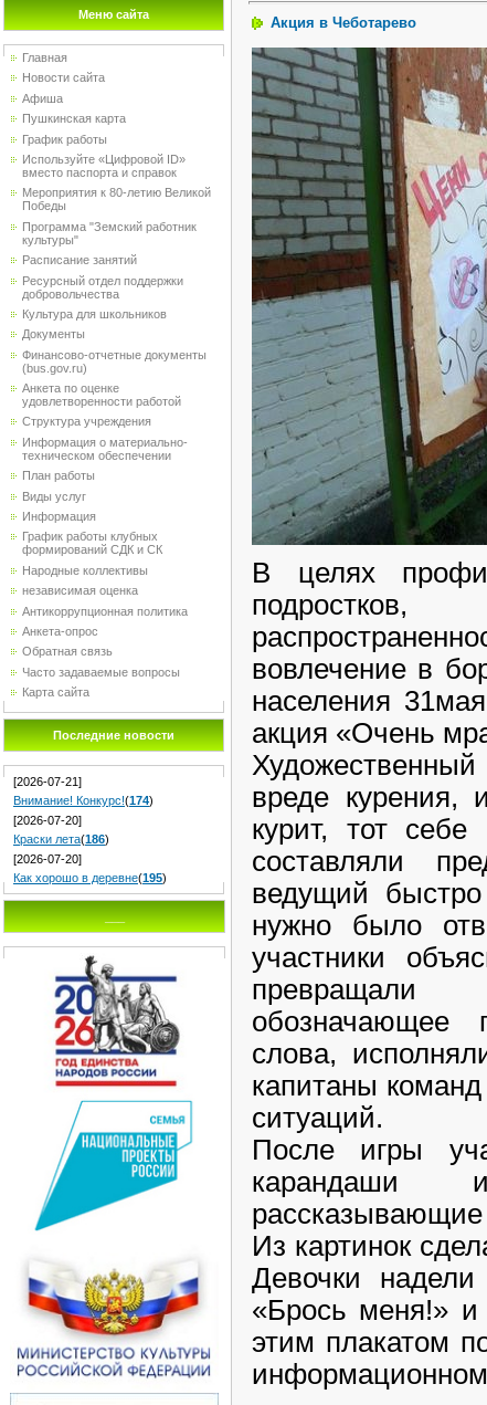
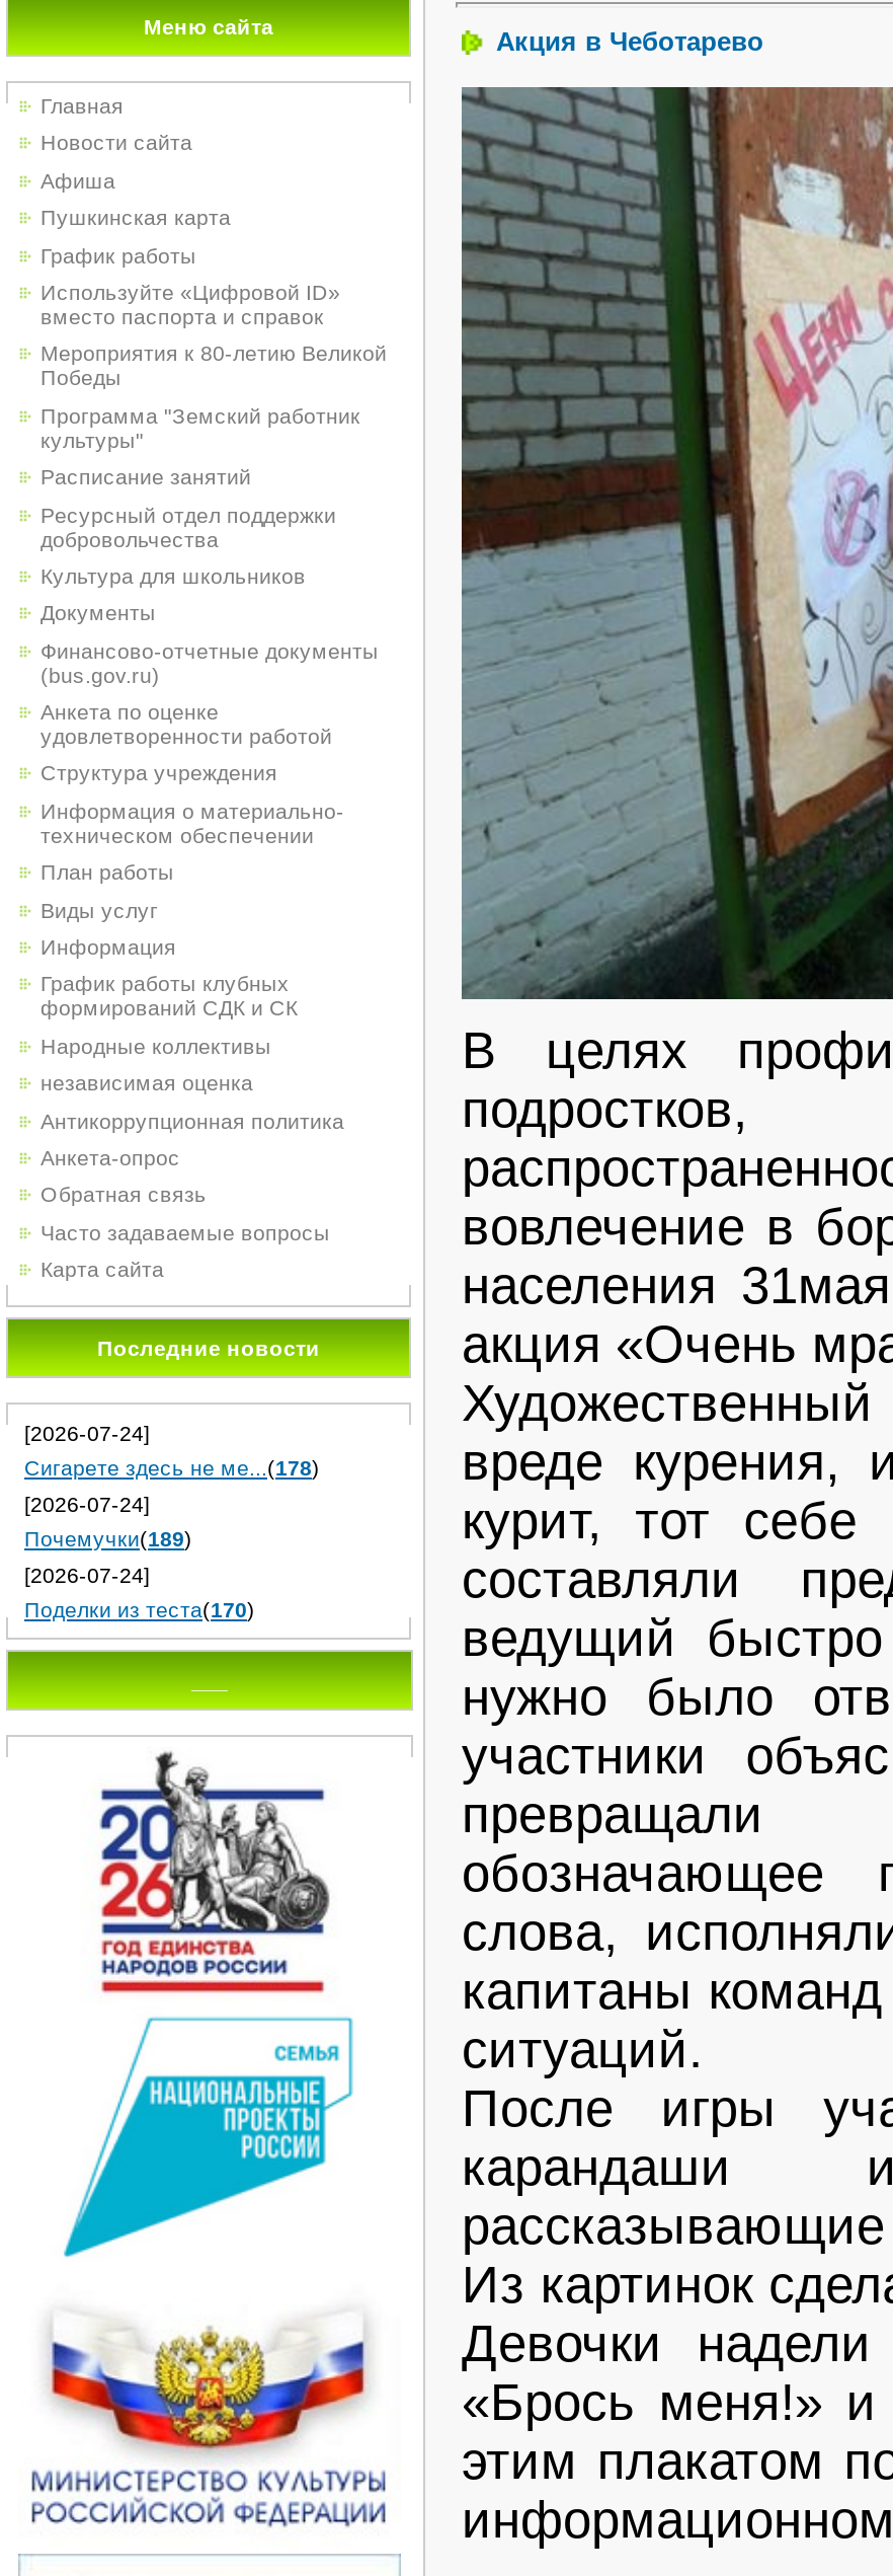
- [2026-07-21]
- Внимание! Конкурс!(174)
+ [2026-07-24]
+ Сигарете здесь не ме...(178)

- [2026-07-20]
- Краски лета(186)
+ [2026-07-24]
+ Почемучки(189)

- [2026-07-20]
- Как хорошо в деревне(195)
+ [2026-07-24]
+ Поделки из теста(170)
